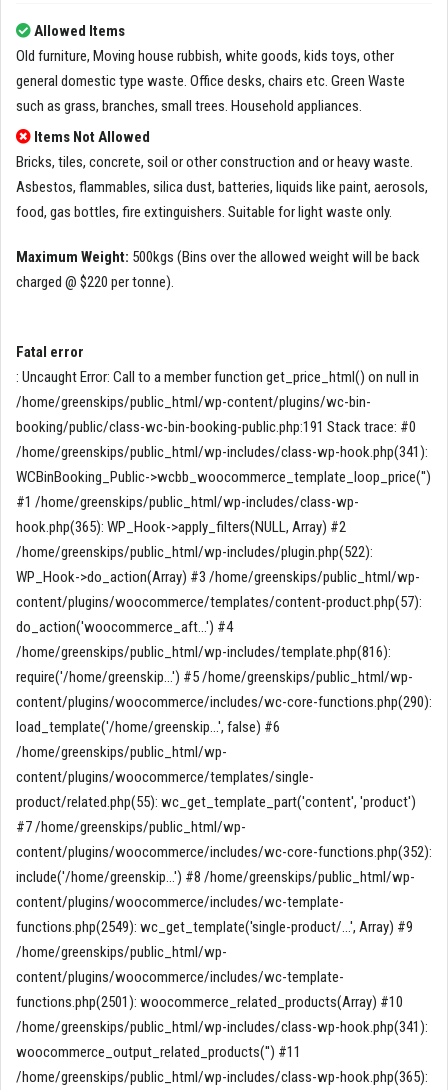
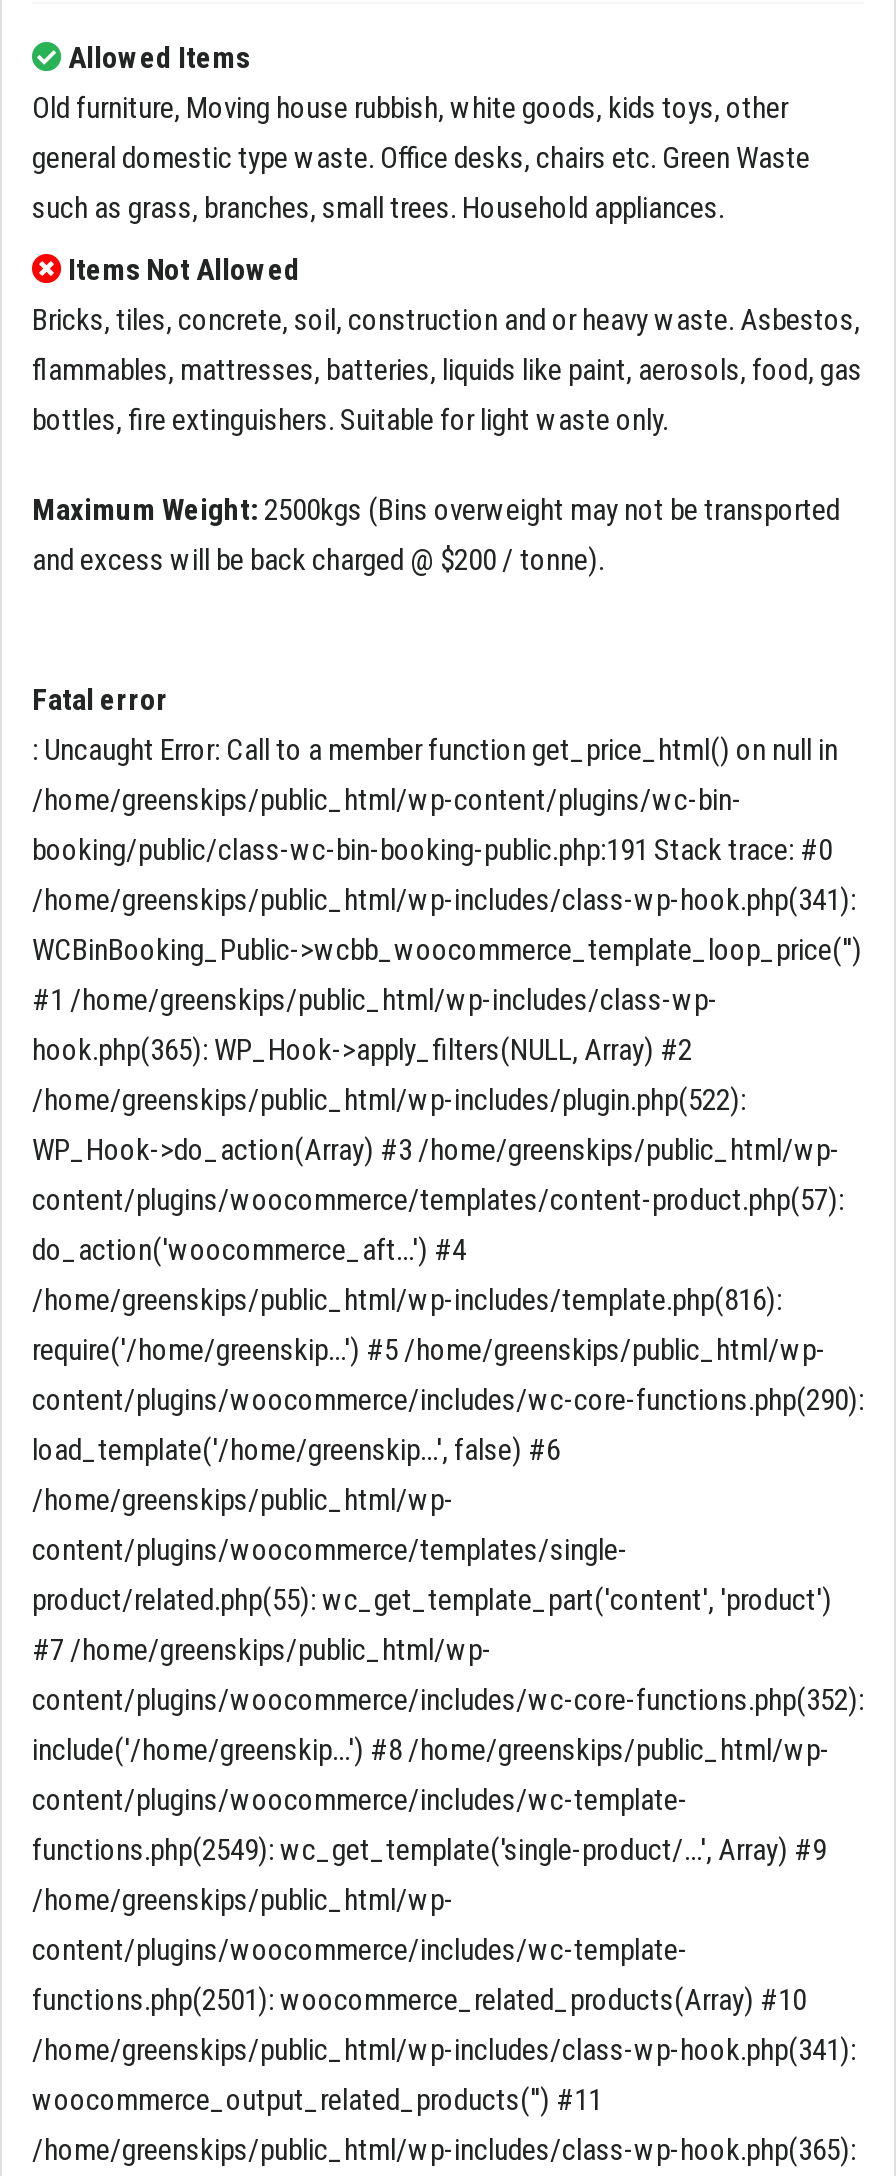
- Bricks, tiles, concrete, soil or other construction and or heavy waste.
- Asbestos, flammables, silica dust, batteries, liquids like paint, aerosols,
- food, gas bottles, fire extinguishers. Suitable for light waste only.
+ Bricks, tiles, concrete, soil, construction and or heavy waste. Asbestos,
+ flammables, mattresses, batteries, liquids like paint, aerosols, food, gas
+ bottles, fire extinguishers. Suitable for light waste only.

- Maximum Weight: 500kgs (Bins over the allowed weight will be back
- charged @ $220 per tonne).
+ Maximum Weight: 2500kgs (Bins overweight may not be transported
+ and excess will be back charged @ $200 / tonne).
